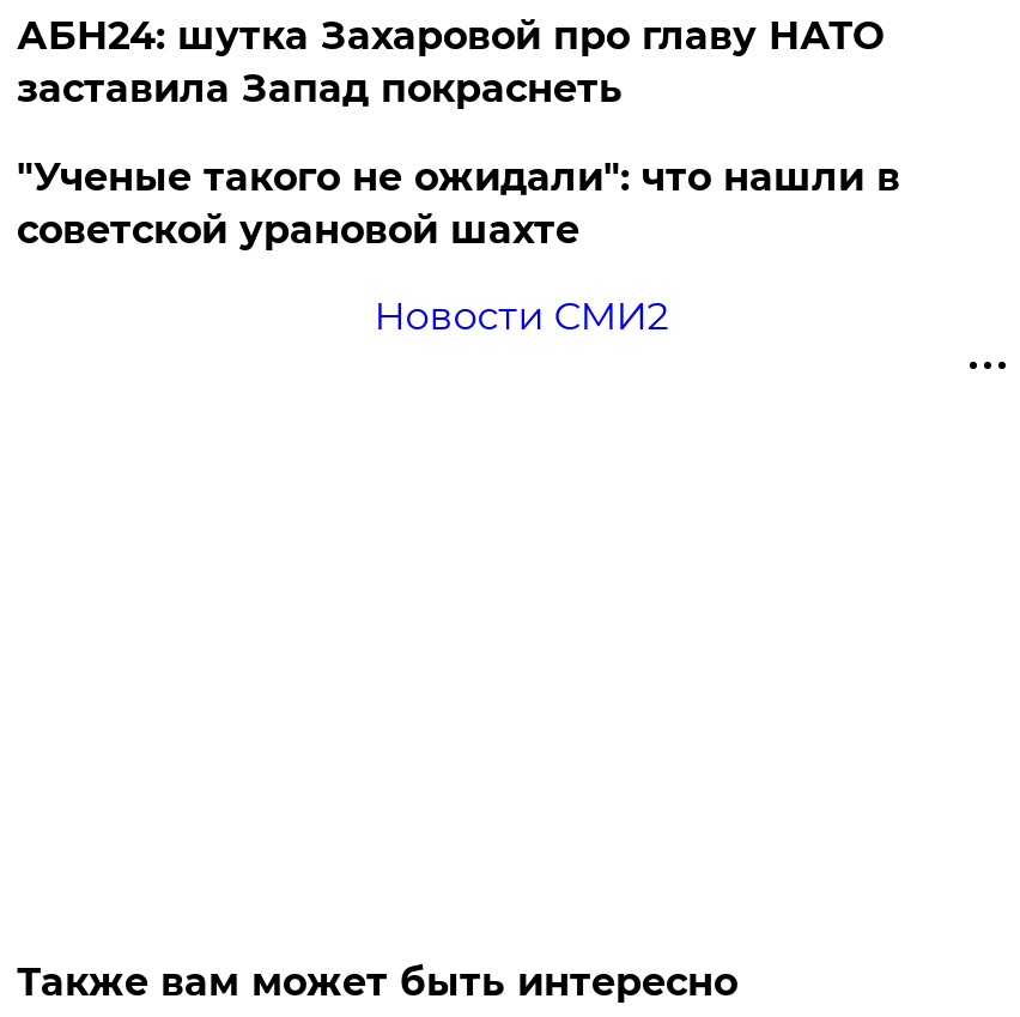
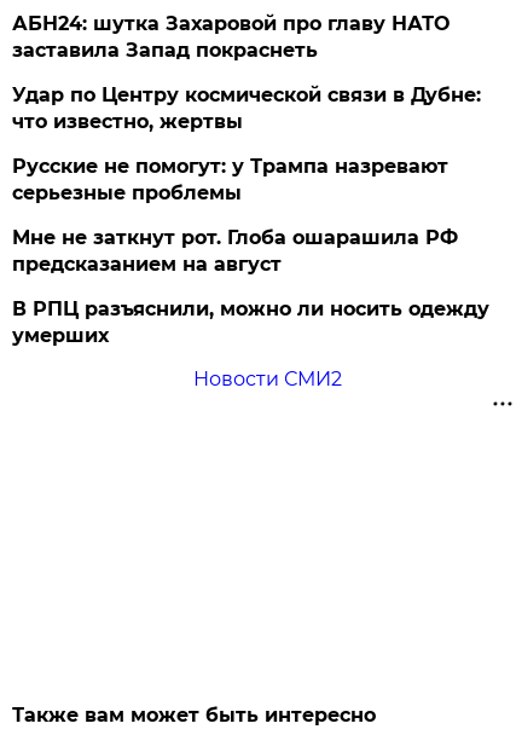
- "Ученые такого не ожидали": что нашли в
- советской урановой шахте
+ Удар по Центру космической связи в Дубне:
+ что известно, жертвы
+ Русские не помогут: у Трампа назревают
+ серьезные проблемы
+ Мне не заткнут рот. Глоба ошарашила РФ
+ предсказанием на август
+ В РПЦ разъяснили, можно ли носить одежду
+ умерших
